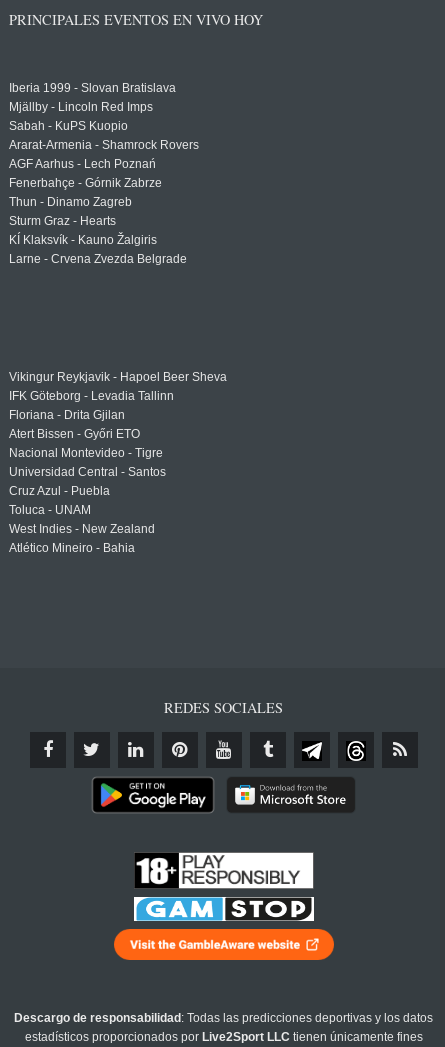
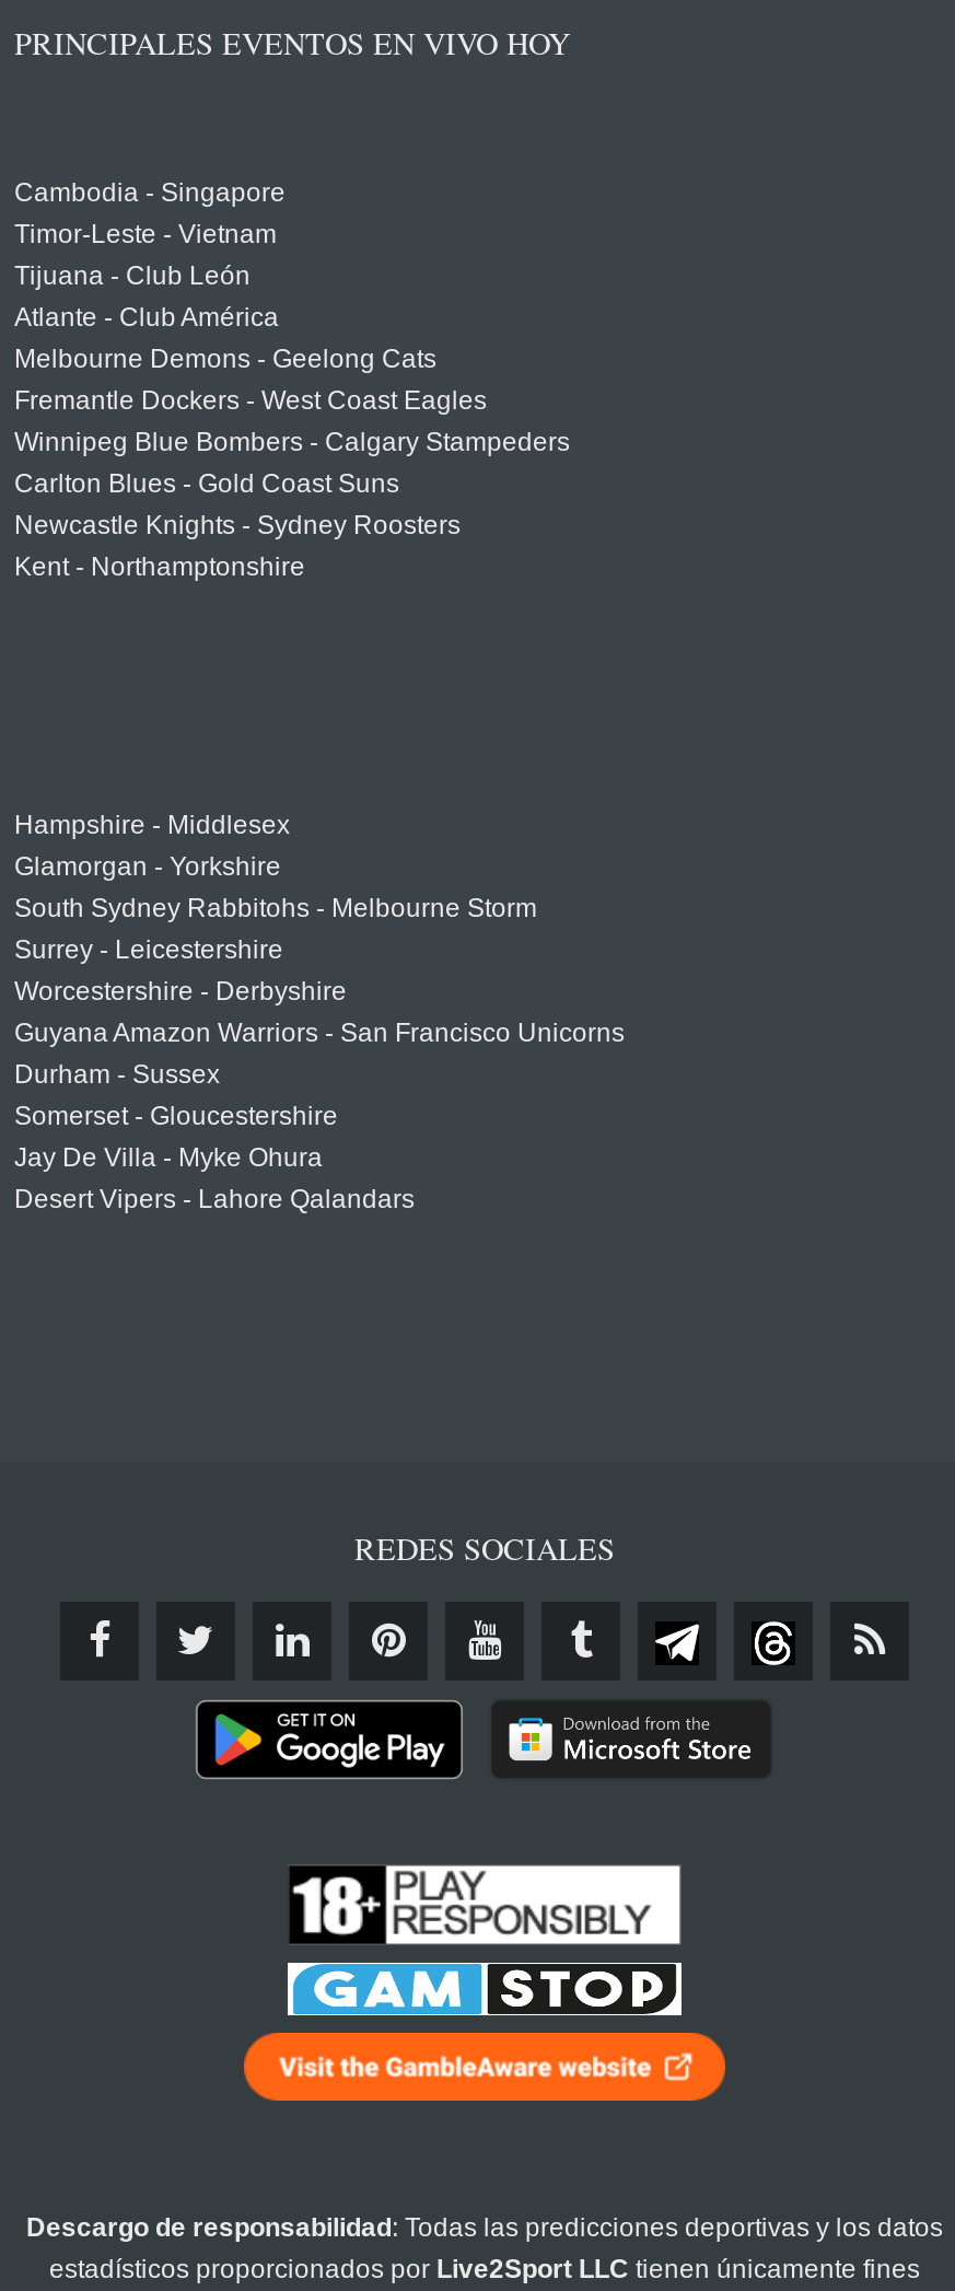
- Iberia 1999 - Slovan Bratislava
- Mjällby - Lincoln Red Imps
- Sabah - KuPS Kuopio
- Ararat-Armenia - Shamrock Rovers
- AGF Aarhus - Lech Poznań
- Fenerbahçe - Górnik Zabrze
- Thun - Dinamo Zagreb
- Sturm Graz - Hearts
- KÍ Klaksvík - Kauno Žalgiris
- Larne - Crvena Zvezda Belgrade
+ Cambodia - Singapore
+ Timor-Leste - Vietnam
+ Tijuana - Club León
+ Atlante - Club América
+ Melbourne Demons - Geelong Cats
+ Fremantle Dockers - West Coast Eagles
+ Winnipeg Blue Bombers - Calgary Stampeders
+ Carlton Blues - Gold Coast Suns
+ Newcastle Knights - Sydney Roosters
+ Kent - Northamptonshire

- Vikingur Reykjavik - Hapoel Beer Sheva
- IFK Göteborg - Levadia Tallinn
- Floriana - Drita Gjilan
- Atert Bissen - Győri ETO
- Nacional Montevideo - Tigre
- Universidad Central - Santos
- Cruz Azul - Puebla
- Toluca - UNAM
- West Indies - New Zealand
- Atlético Mineiro - Bahia
+ Hampshire - Middlesex
+ Glamorgan - Yorkshire
+ South Sydney Rabbitohs - Melbourne Storm
+ Surrey - Leicestershire
+ Worcestershire - Derbyshire
+ Guyana Amazon Warriors - San Francisco Unicorns
+ Durham - Sussex
+ Somerset - Gloucestershire
+ Jay De Villa - Myke Ohura
+ Desert Vipers - Lahore Qalandars
